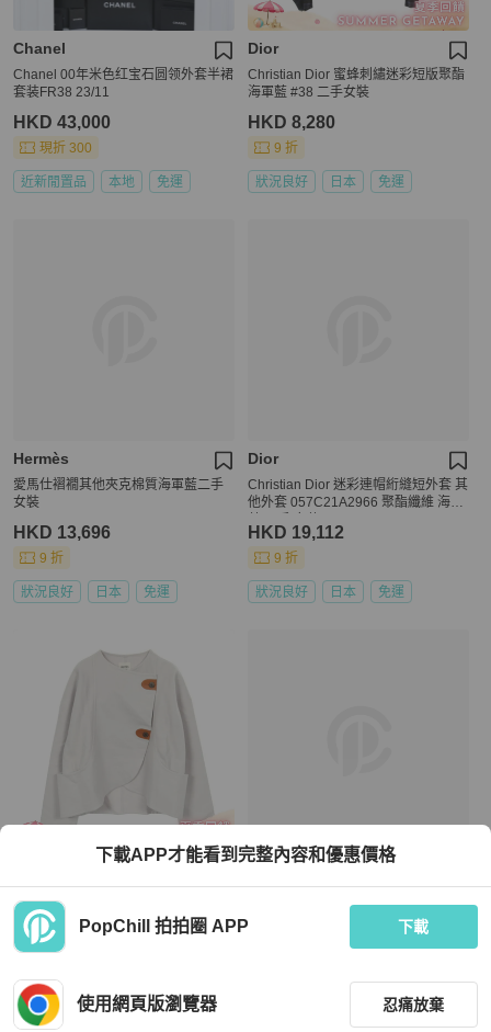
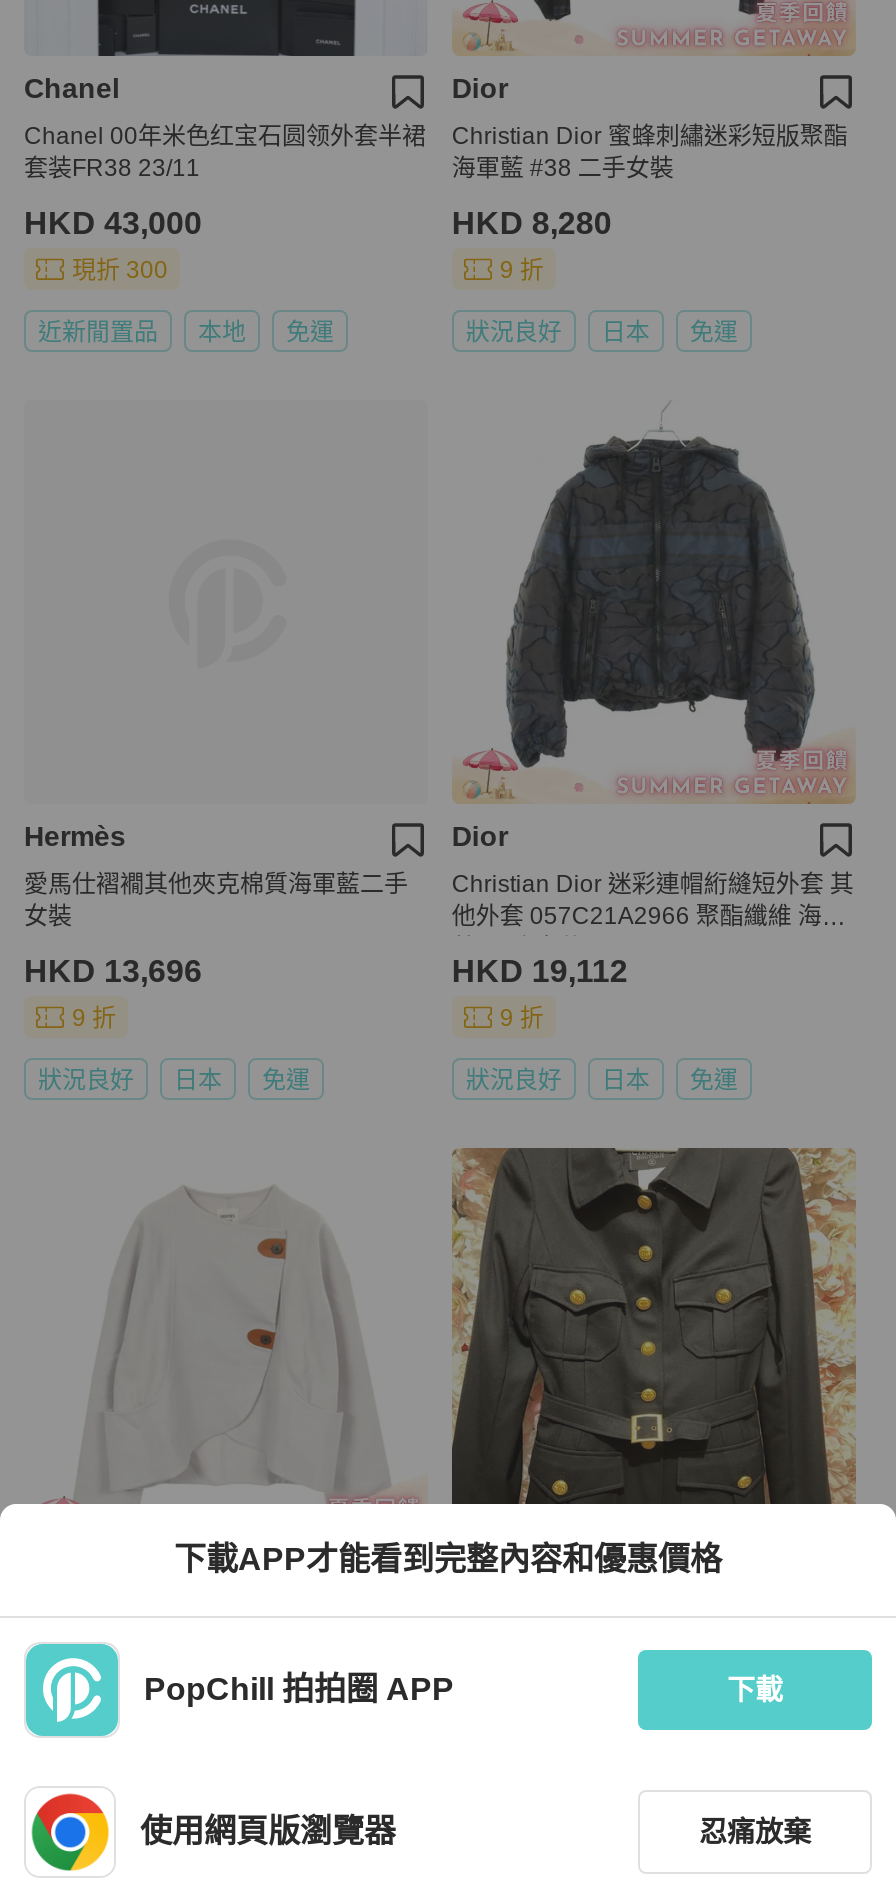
+ [image]

+ [image]
